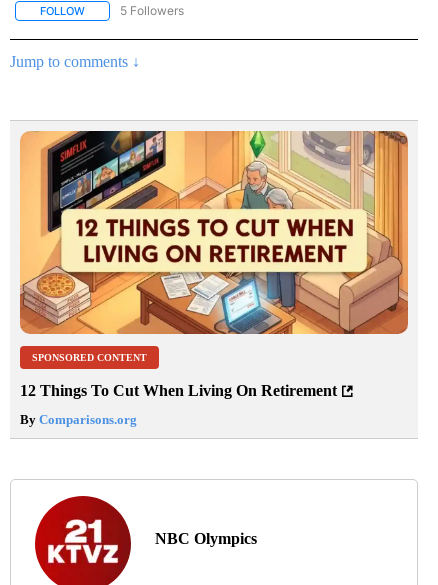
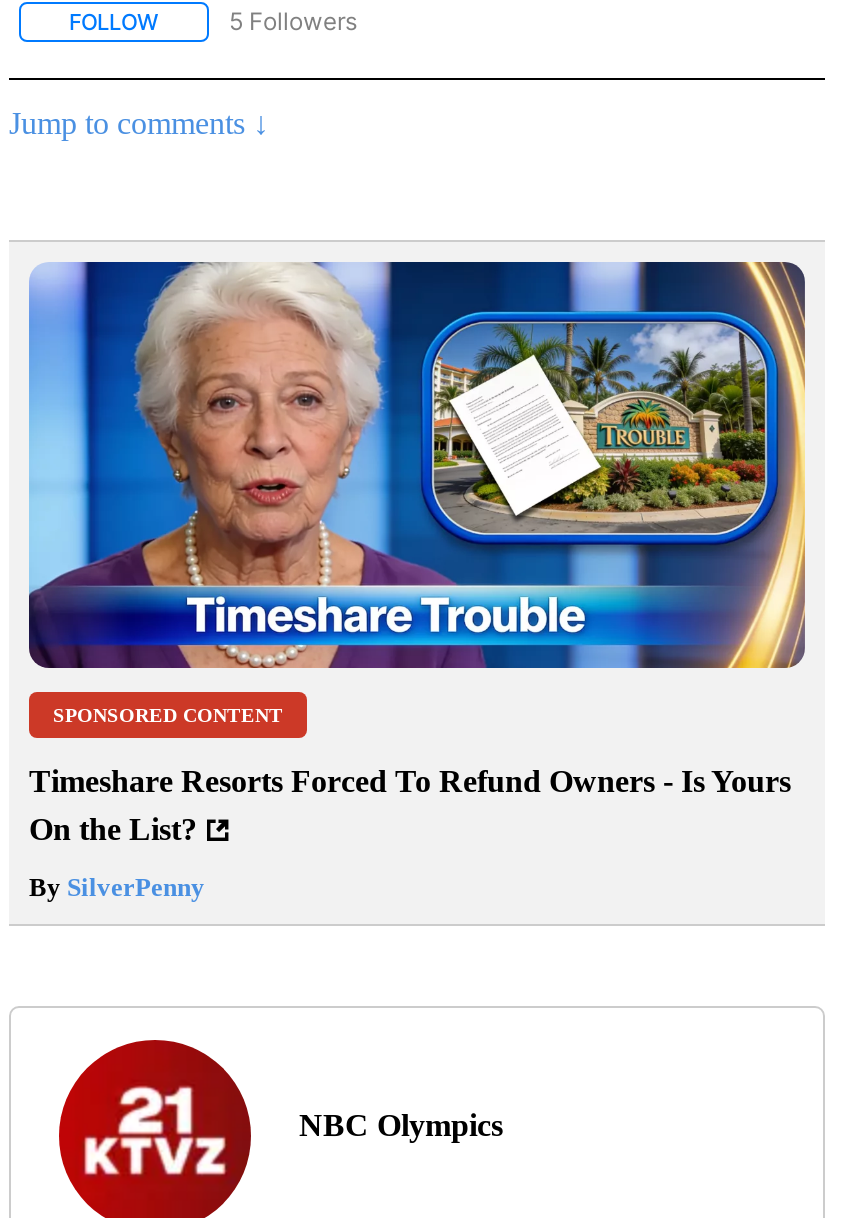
- [image]
+ [image]

- 12 Things To Cut When Living On Retirement
+ Timeshare Resorts Forced To Refund Owners - Is Yours
+ On the List?

- By Comparisons.org
+ By SilverPenny
